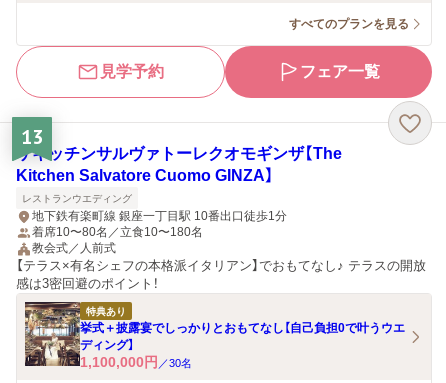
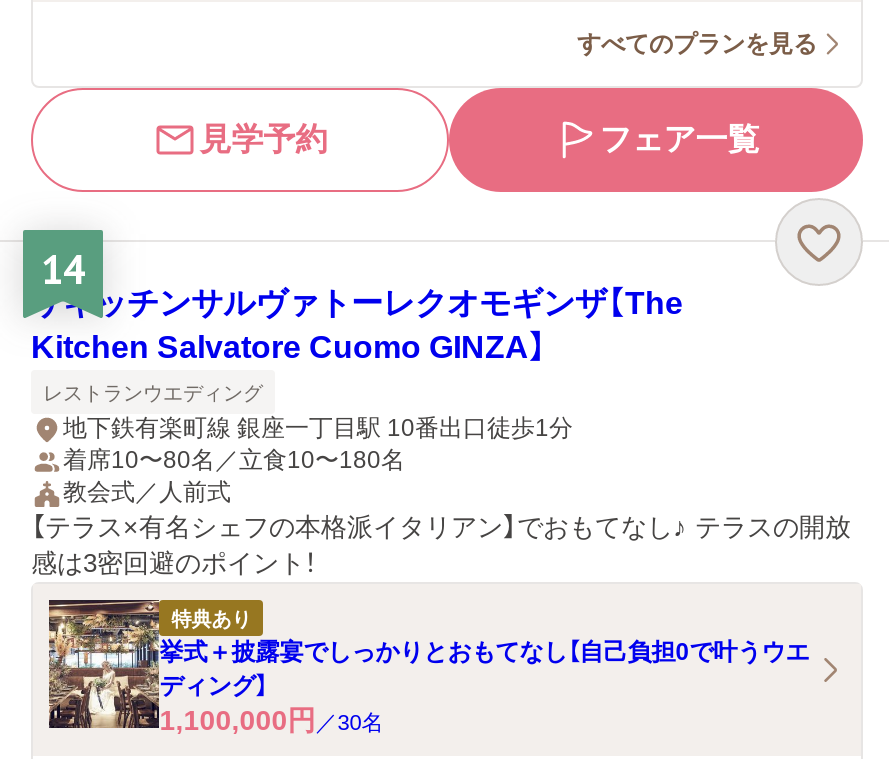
- 13
+ 14
